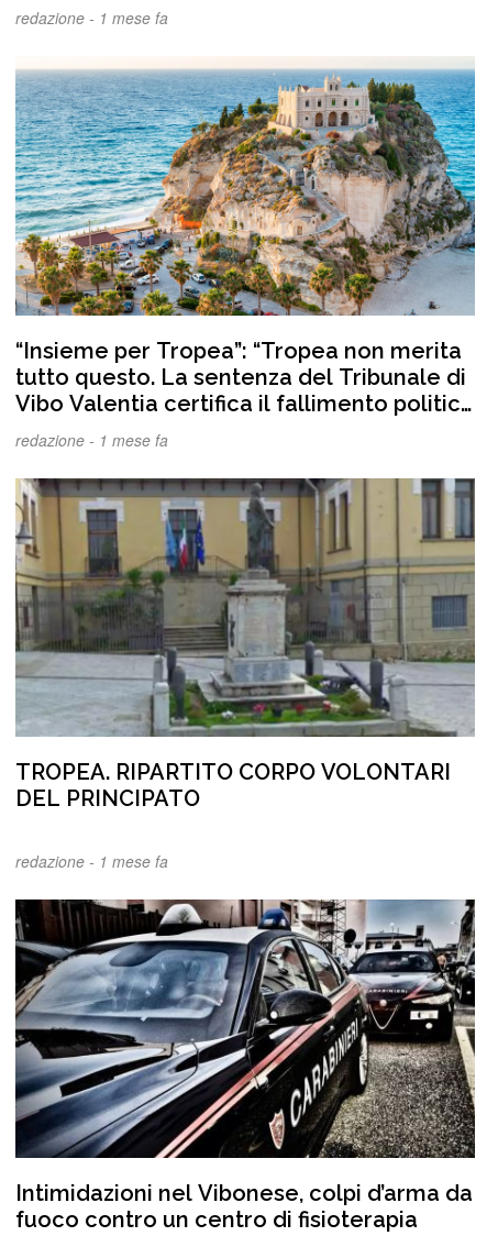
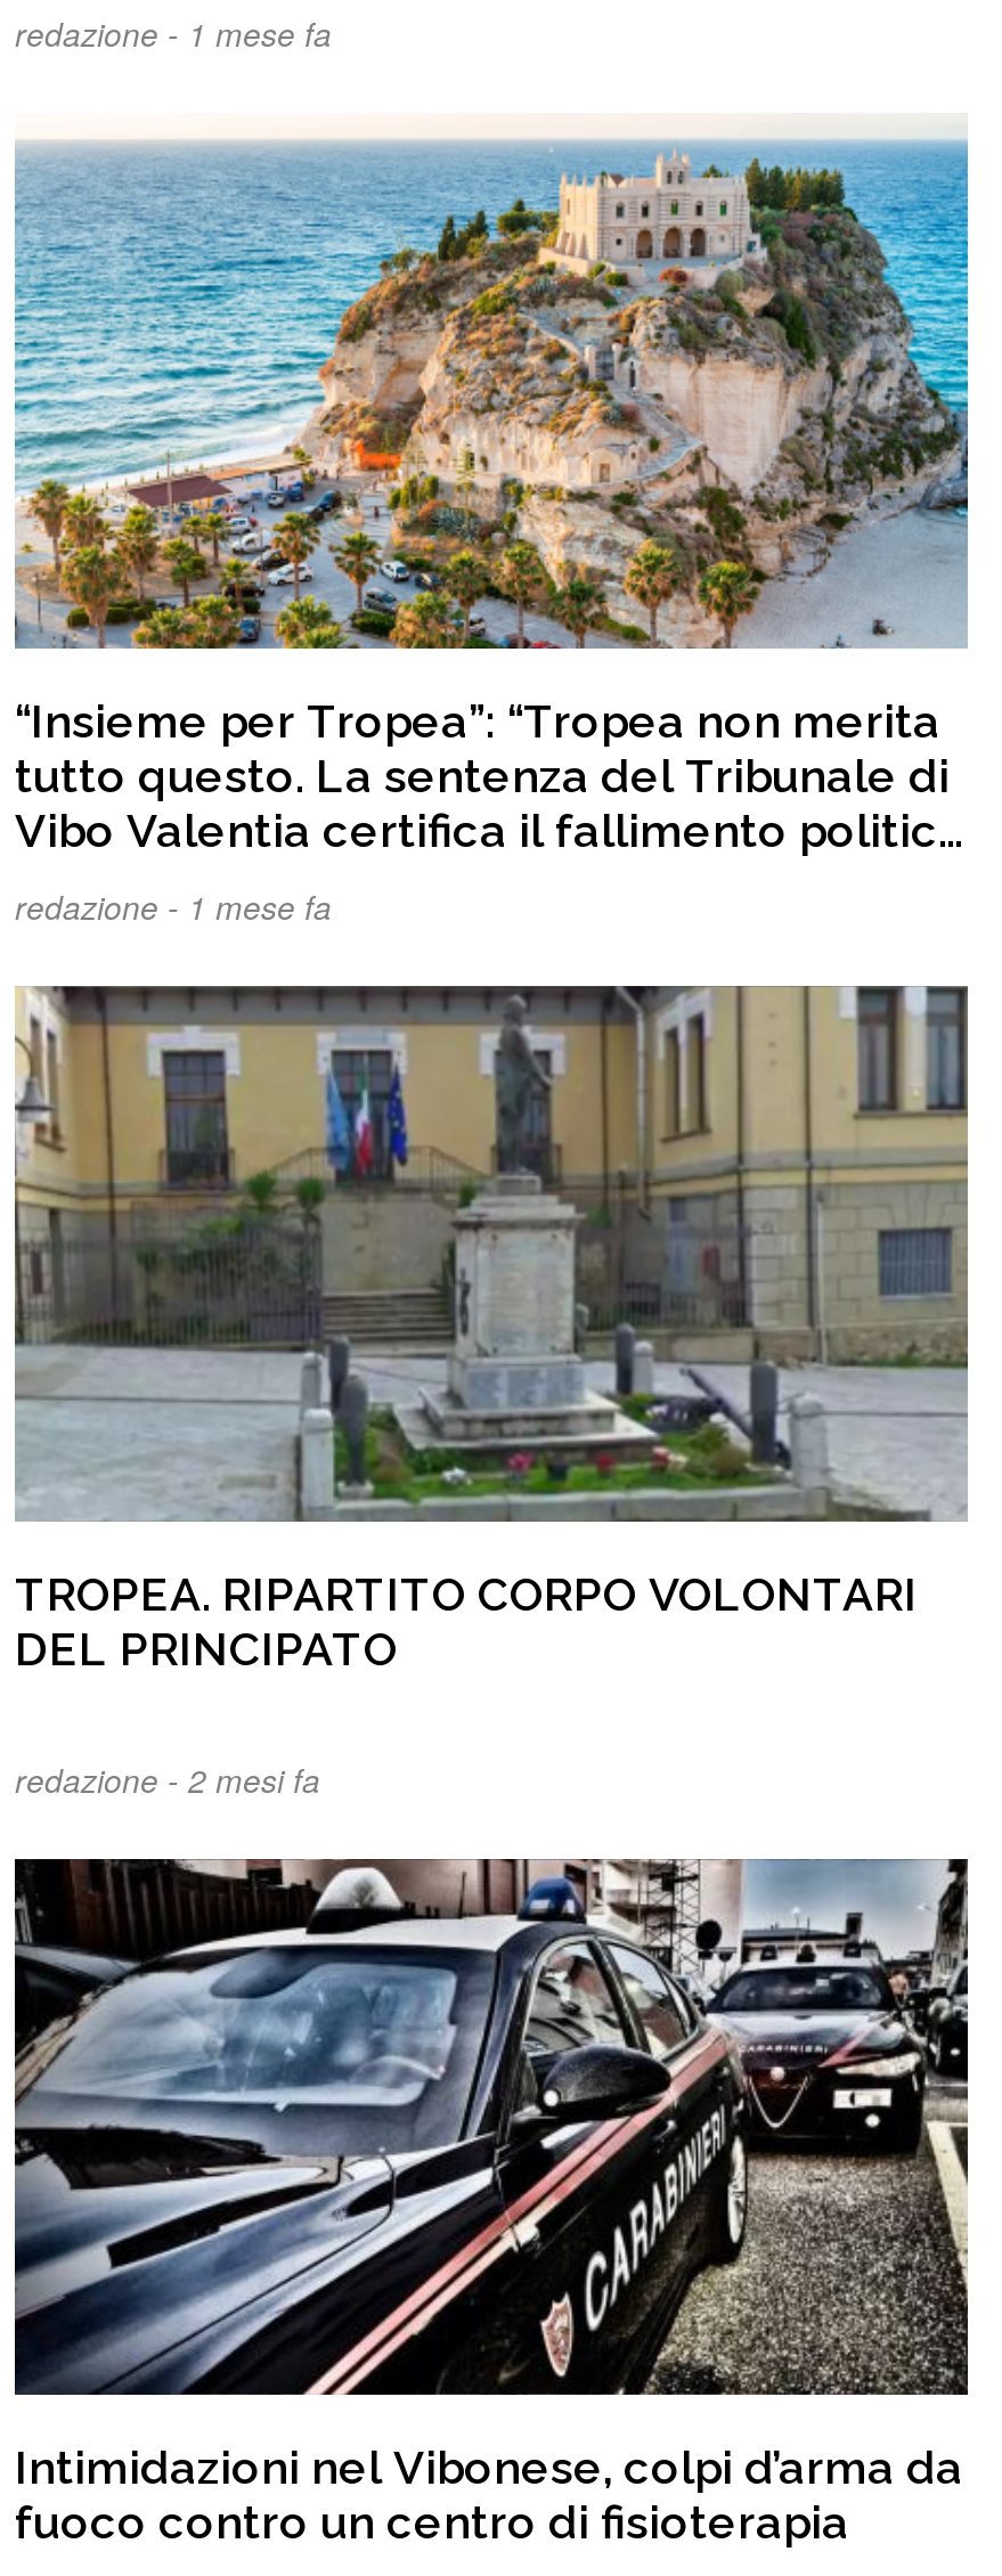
- redazione - 1 mese fa
+ redazione - 2 mesi fa
